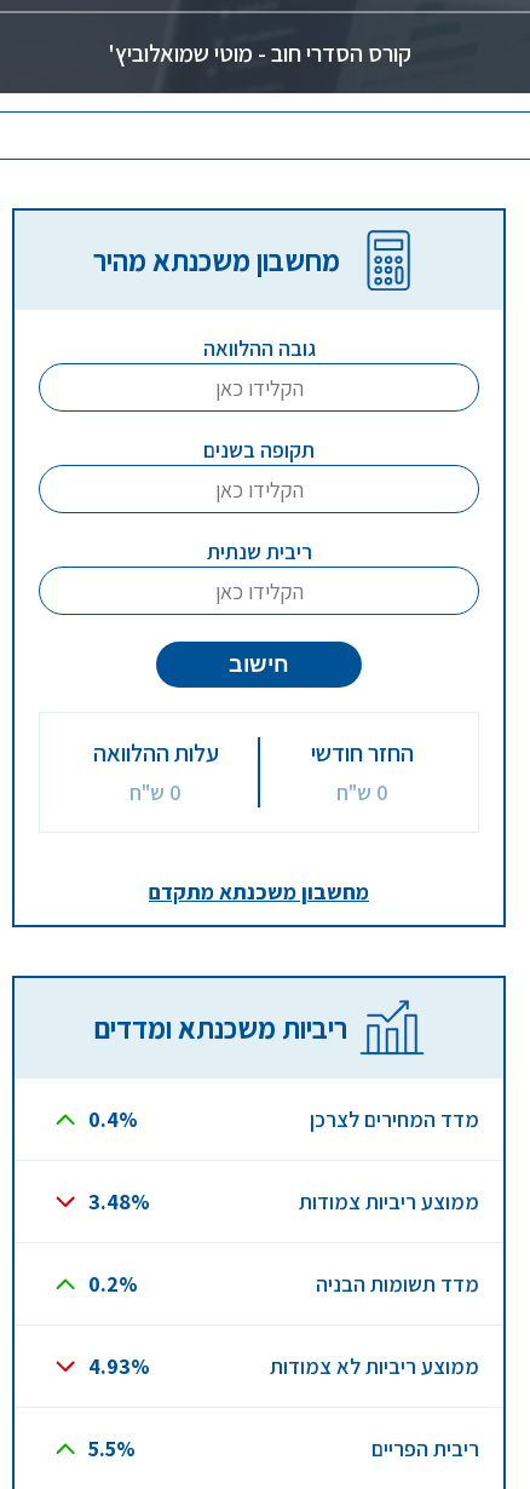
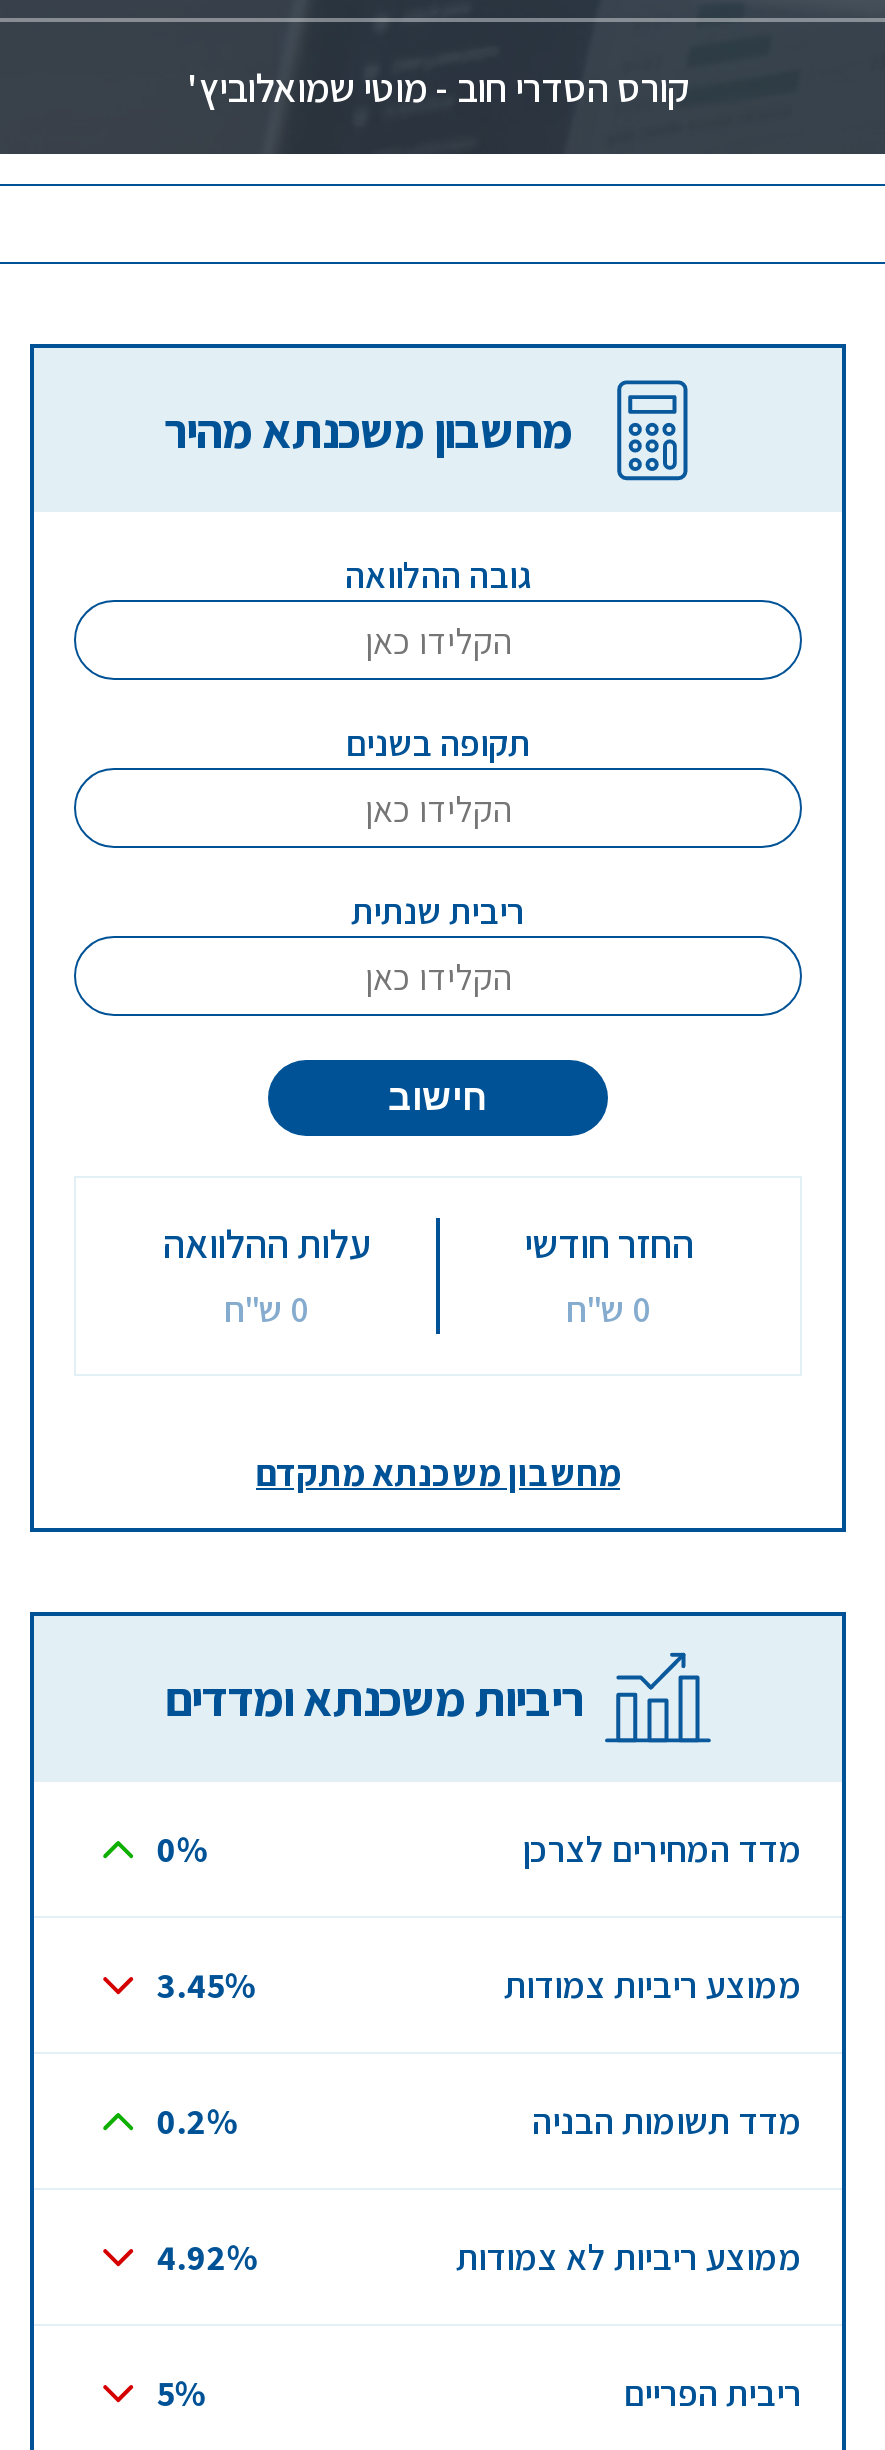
- 0.4%
+ 0%

- 3.48%
+ 3.45%

- 4.93%
+ 4.92%

- 5.5%
+ 5%
